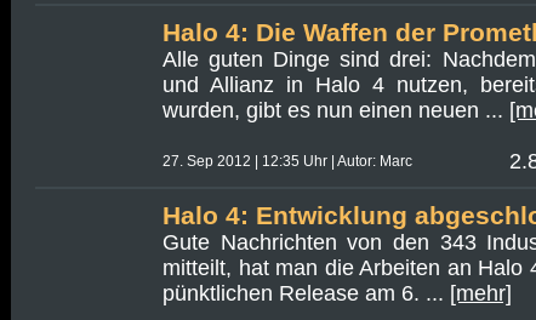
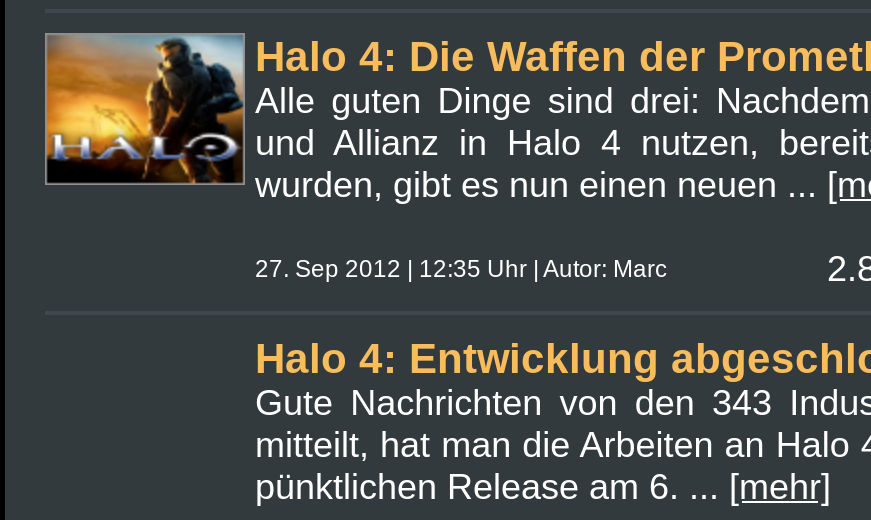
+ [image]
